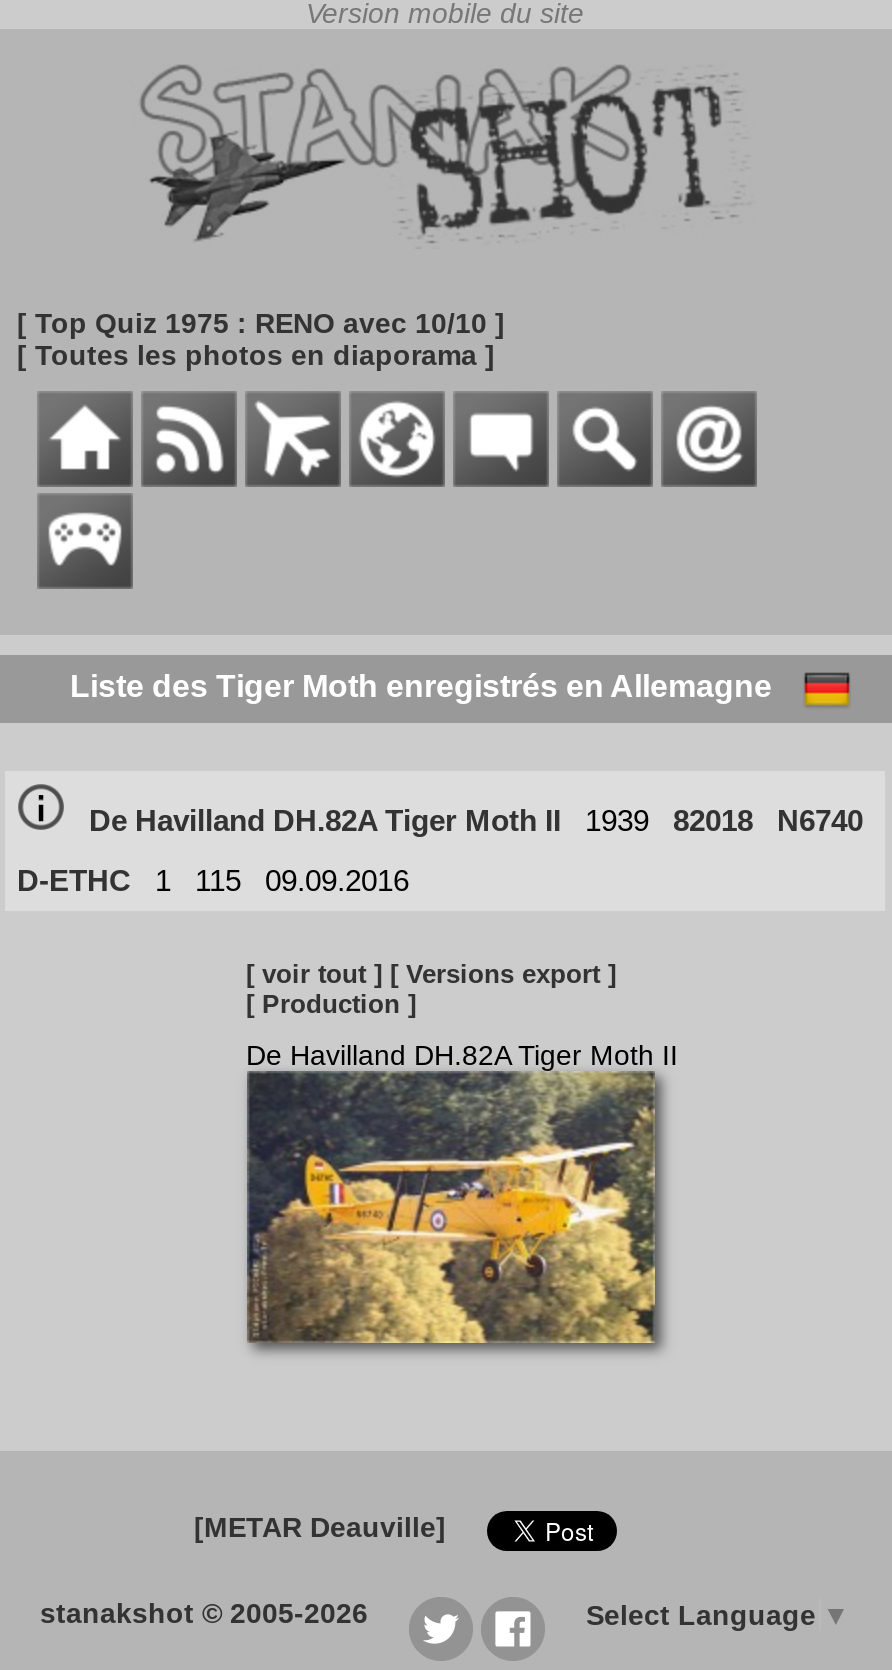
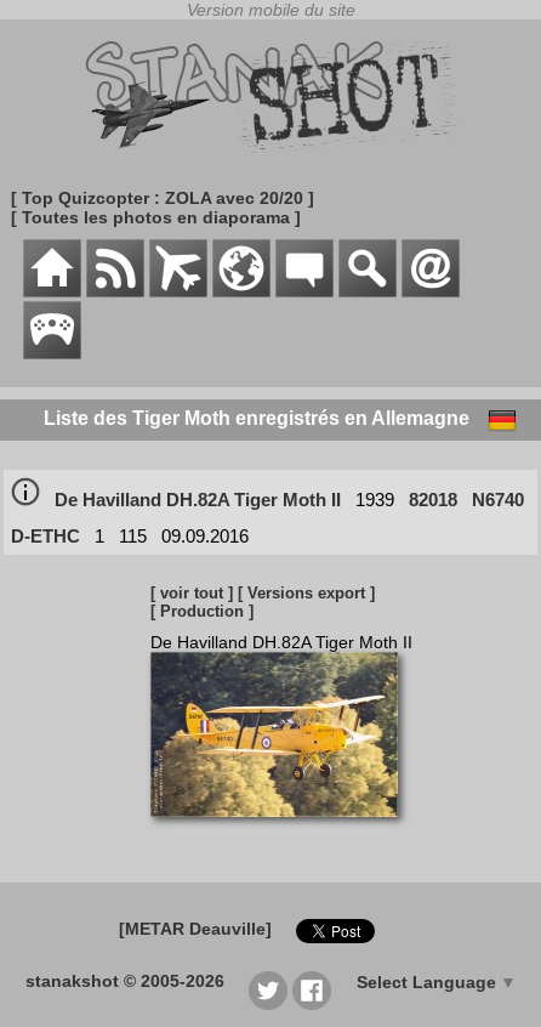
- [ Top Quiz 1975 : RENO avec 10/10 ]
+ [ Top Quizcopter : ZOLA avec 20/20 ]
